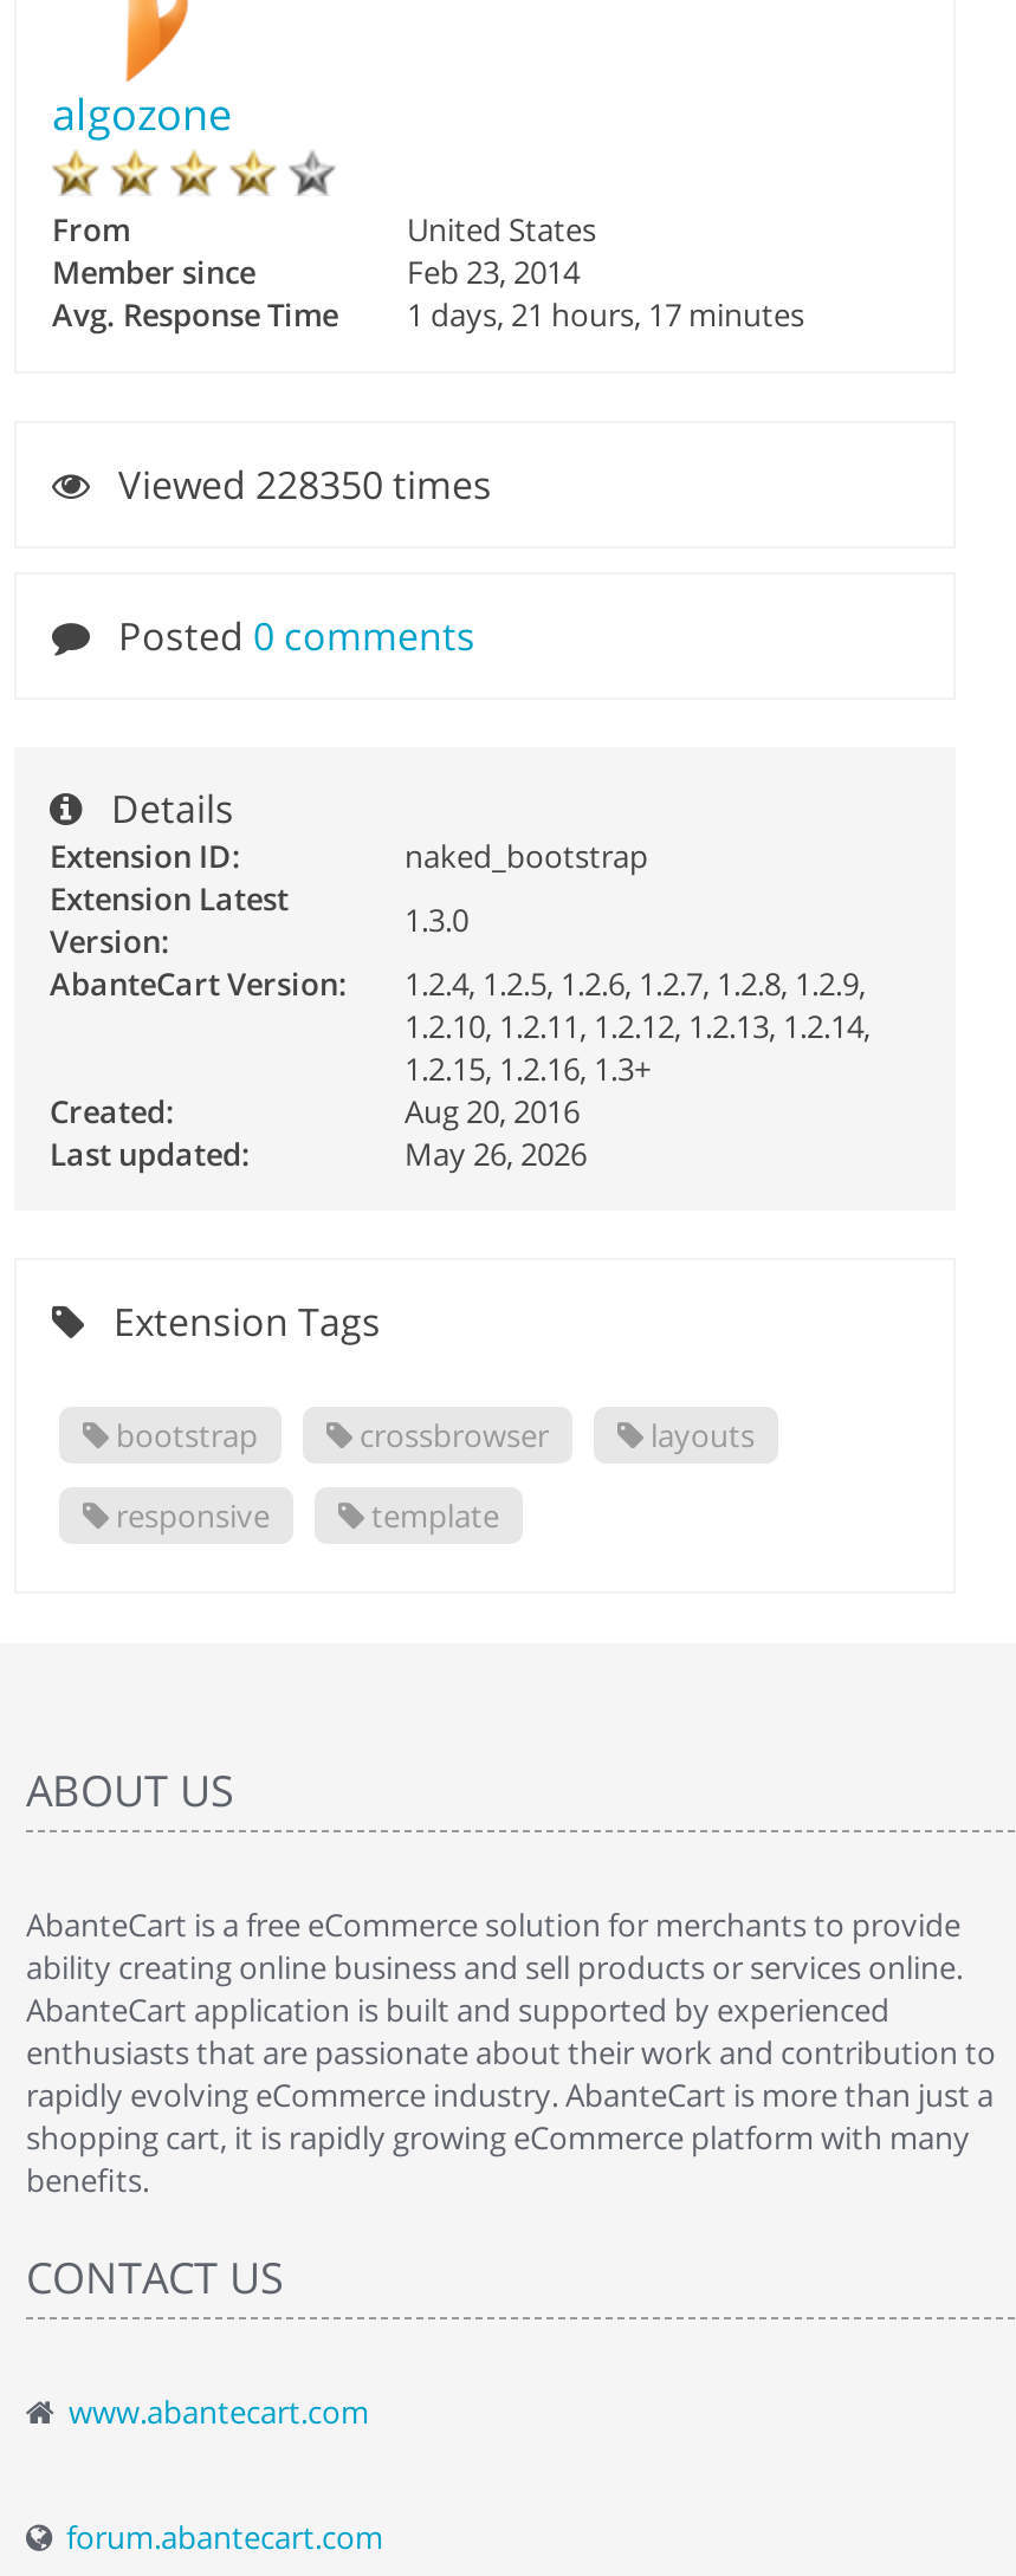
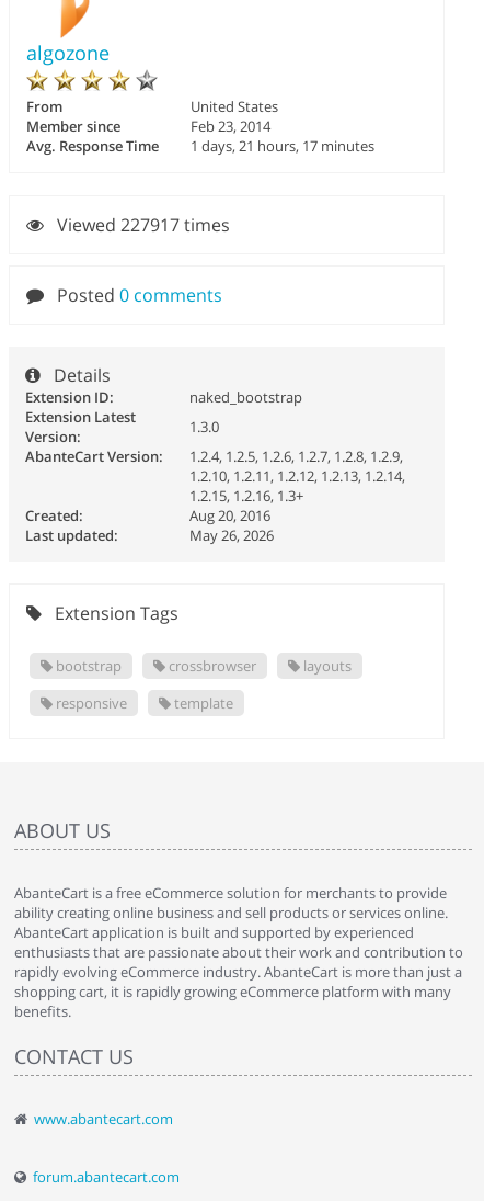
- Viewed 228350 times
+ Viewed 227917 times
